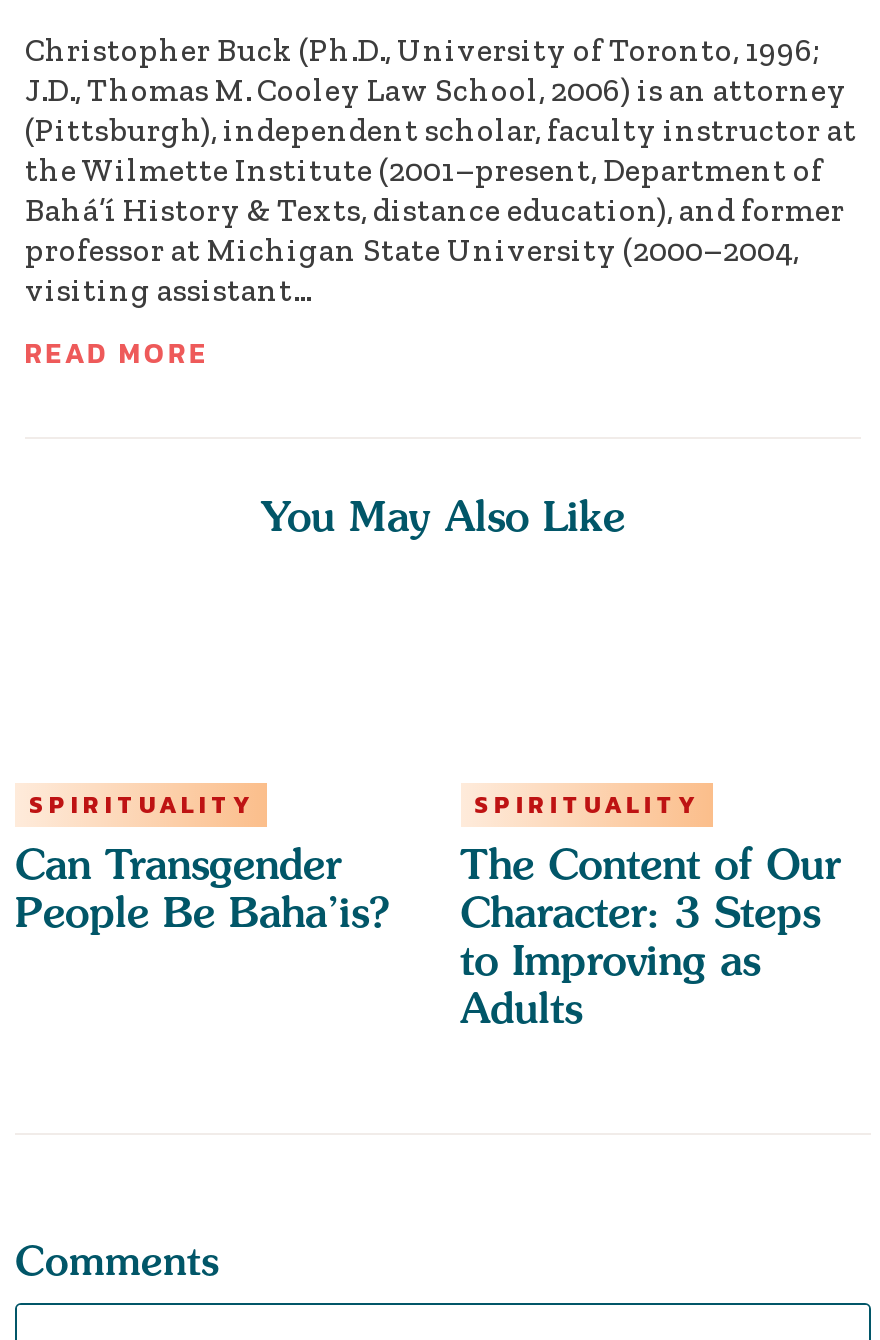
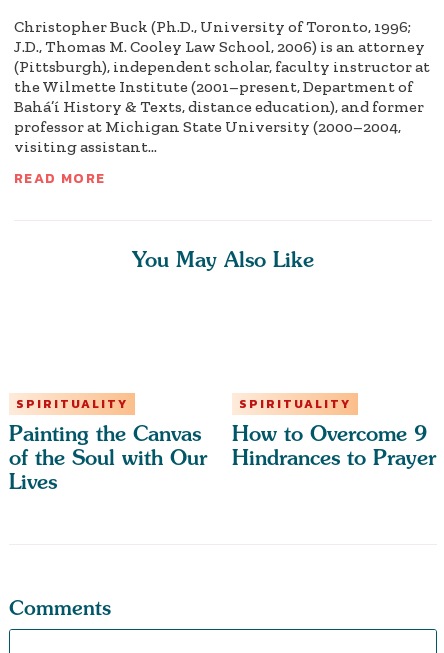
- Can Transgender
- People Be Baha’is?
+ Painting the Canvas
+ of the Soul with Our
+ Lives

- The Content of Our
- Character: 3 Steps
- to Improving as
- Adults
+ How to Overcome 9
+ Hindrances to Prayer
